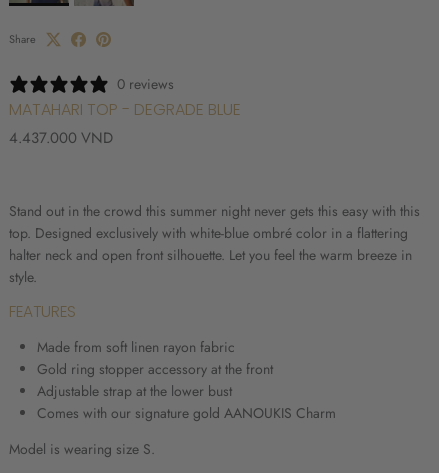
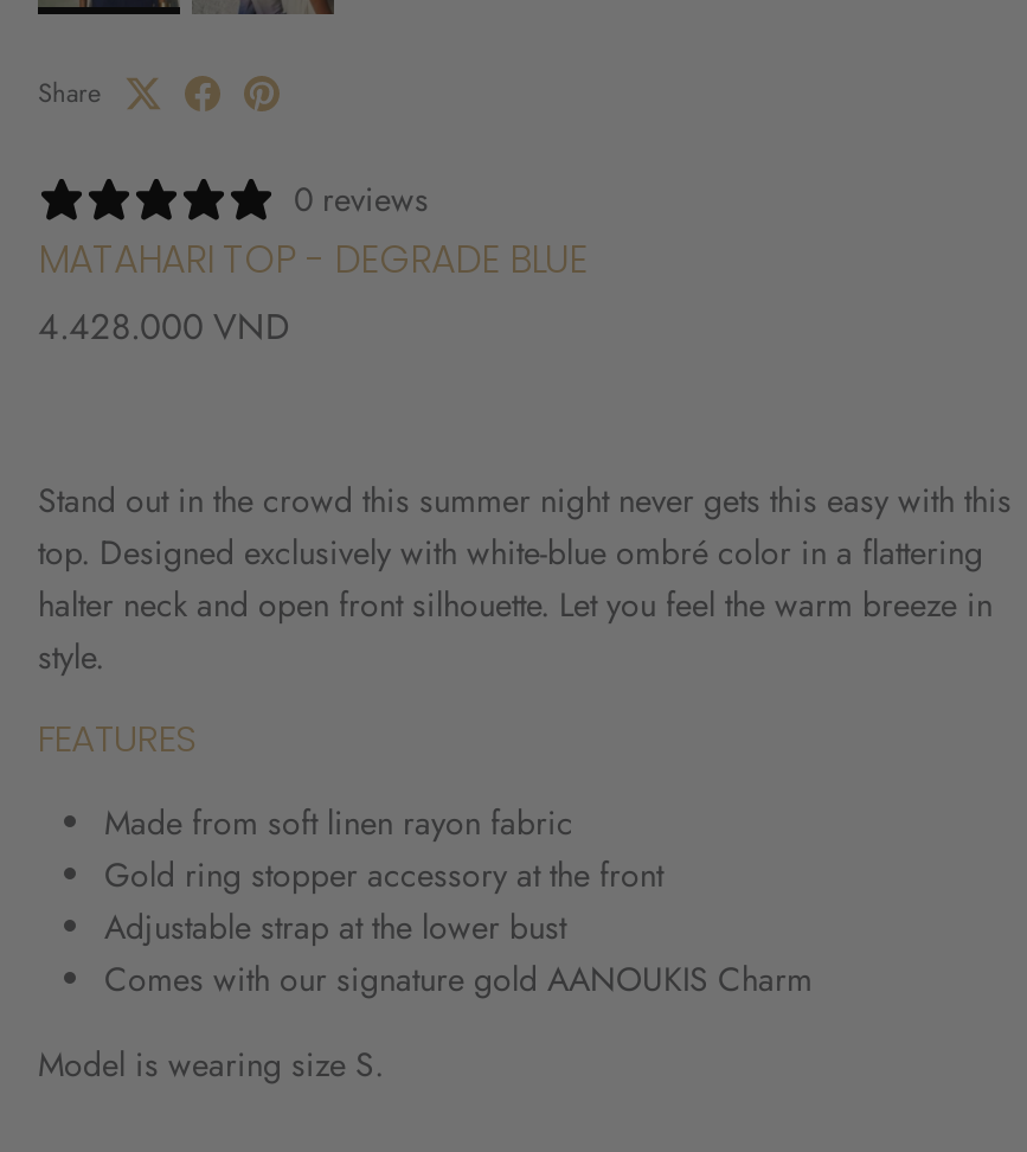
- 4.437.000 VND
+ 4.428.000 VND
